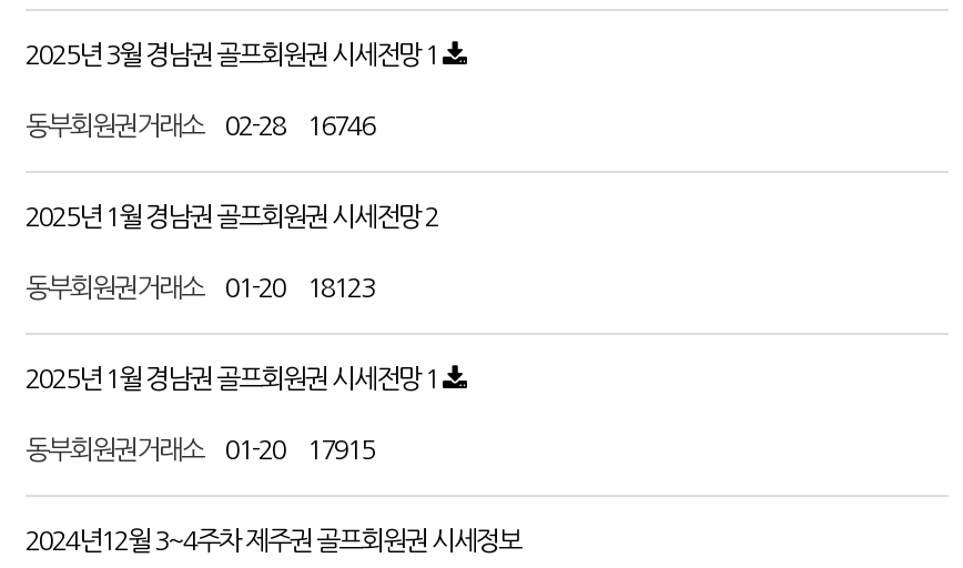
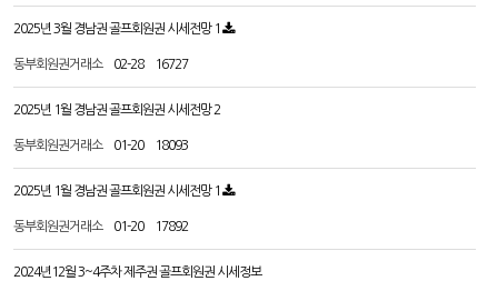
- 동부회원권거래소 02-28 16746
+ 동부회원권거래소 02-28 16727

- 동부회원권거래소 01-20 18123
+ 동부회원권거래소 01-20 18093

- 동부회원권거래소 01-20 17915
+ 동부회원권거래소 01-20 17892
